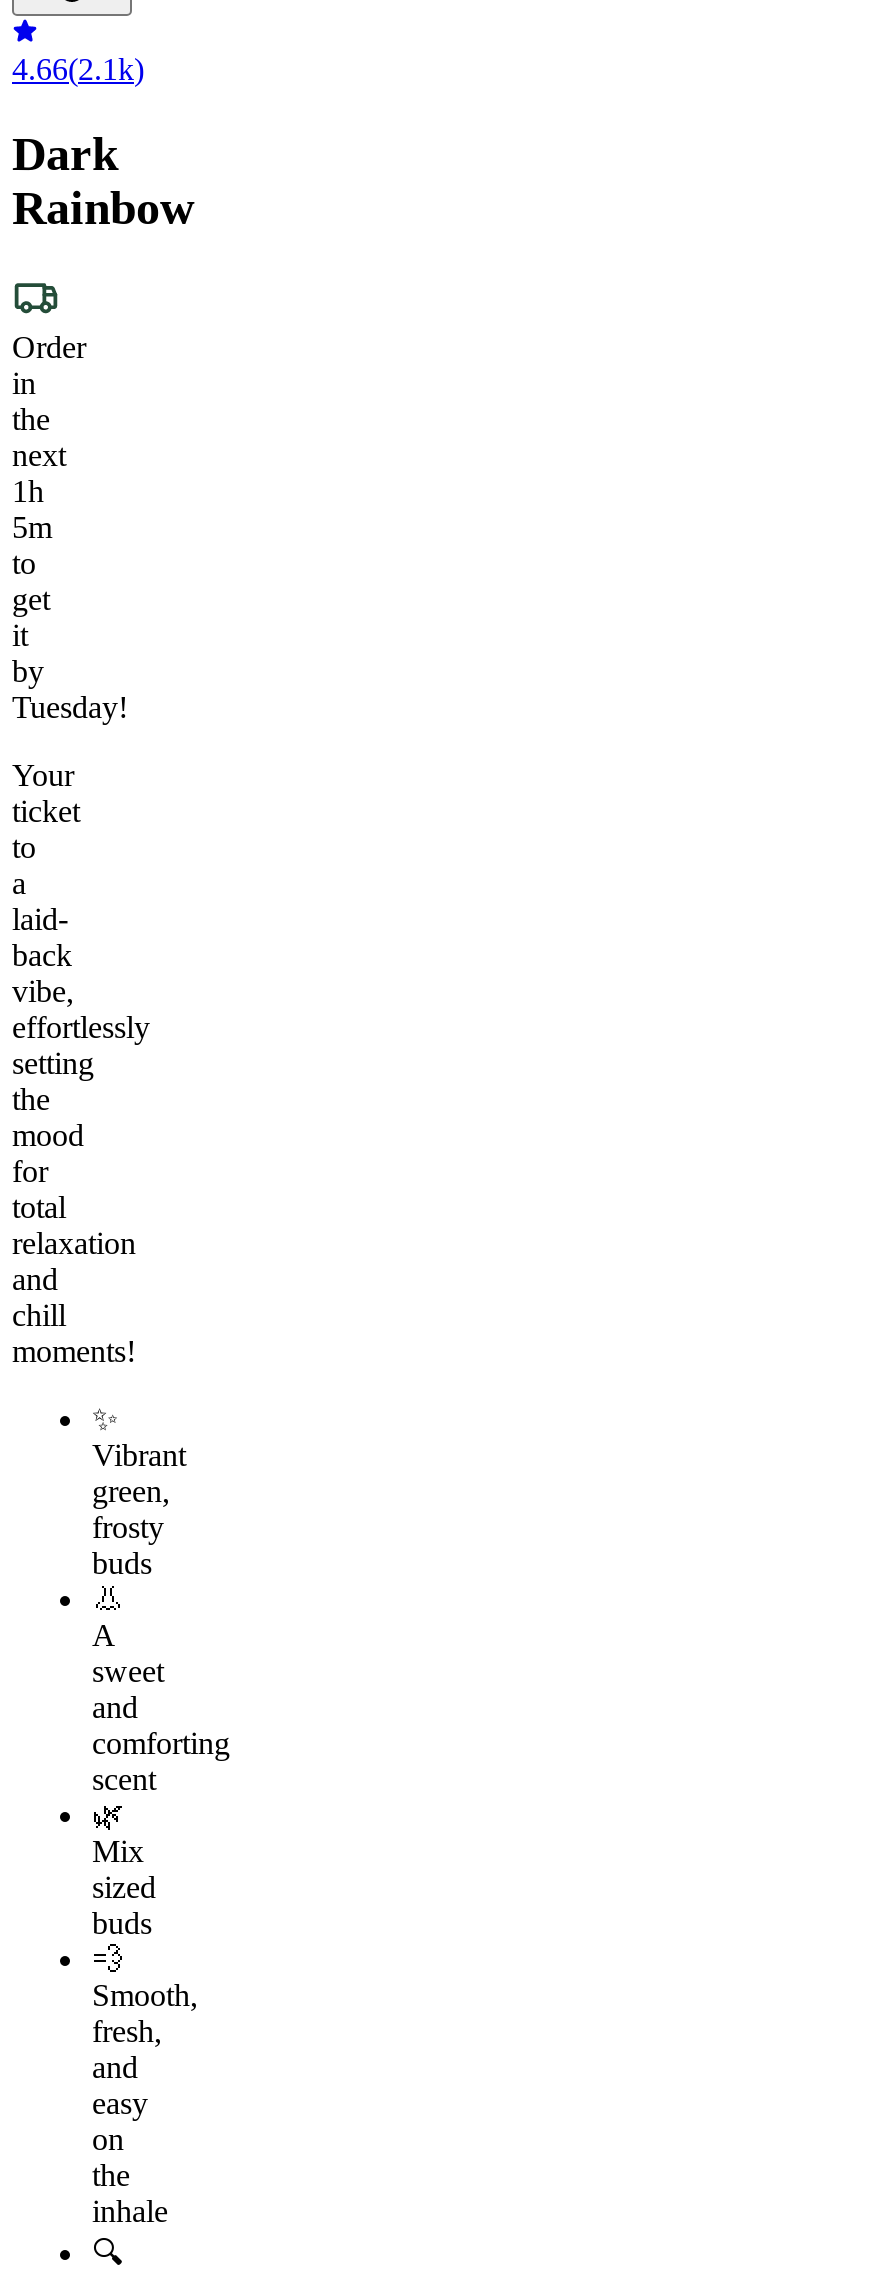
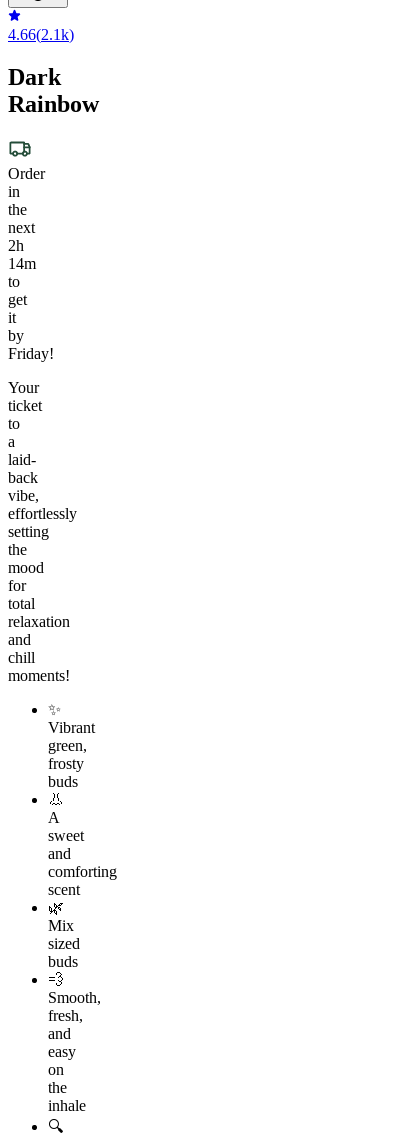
- 1h
- 5m
+ 2h
+ 14m

- Tuesday!
+ Friday!
